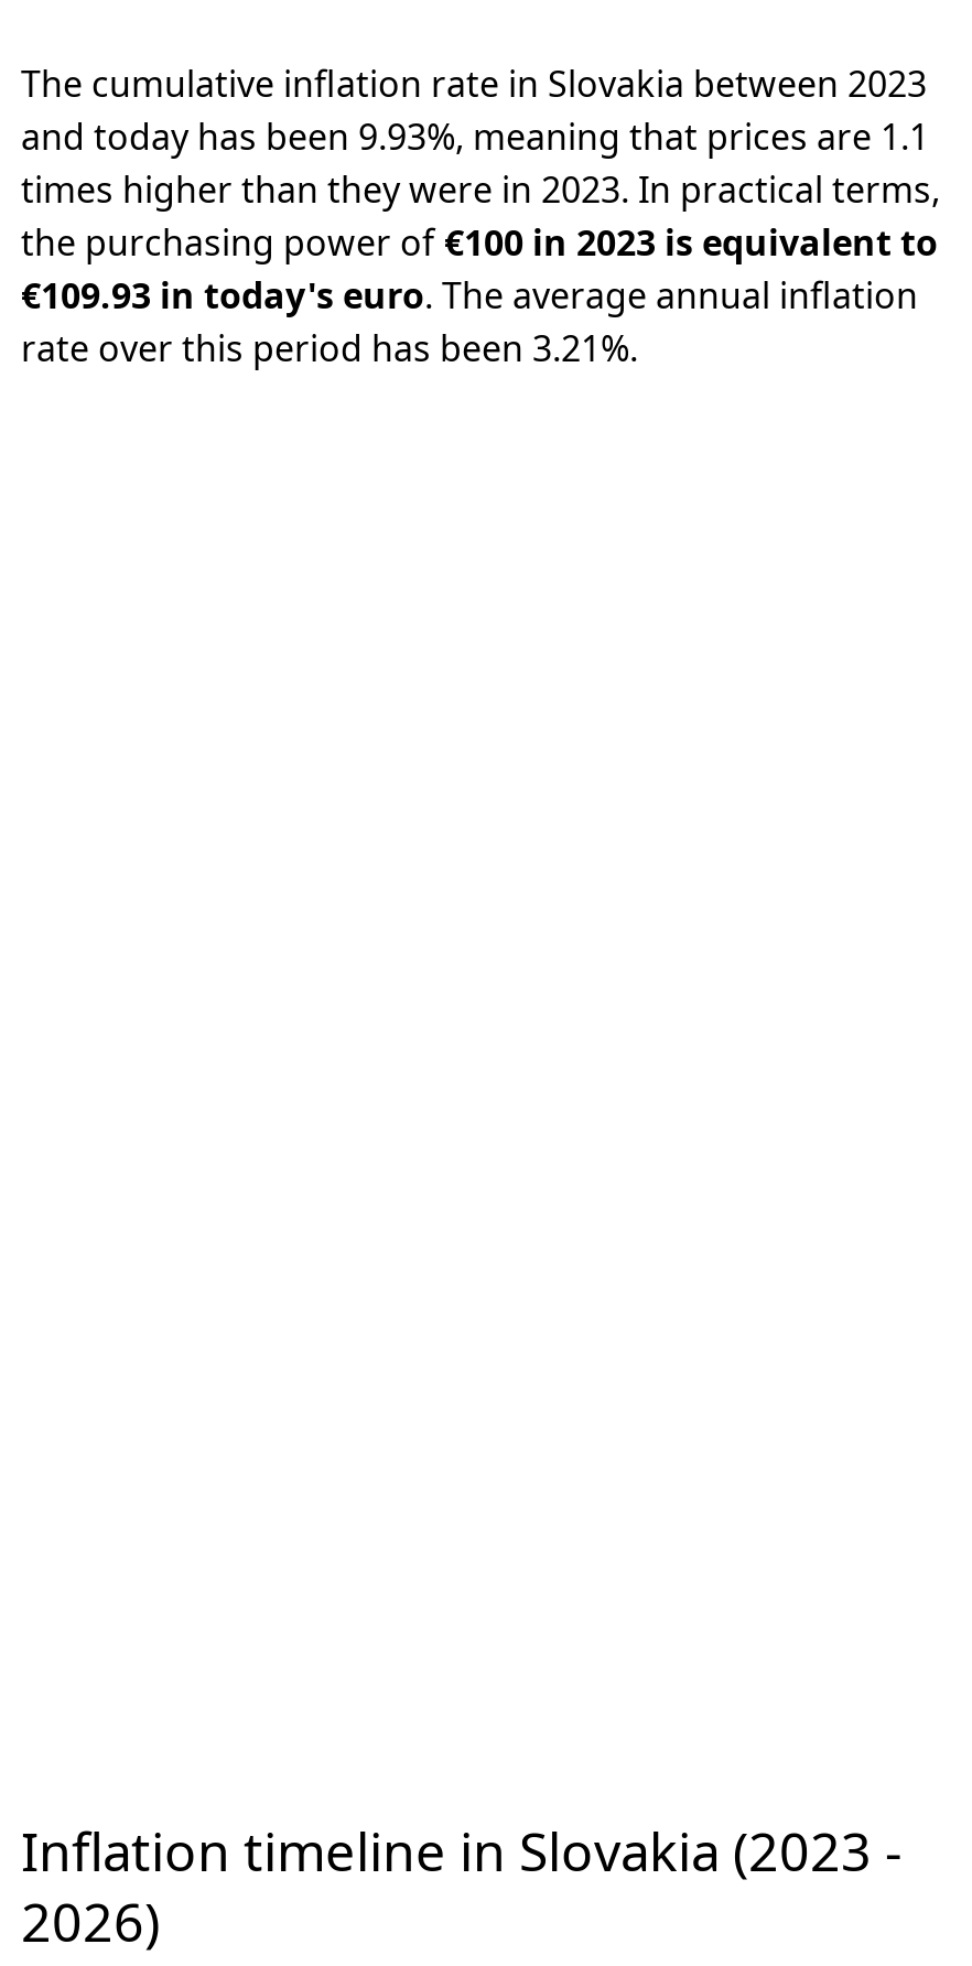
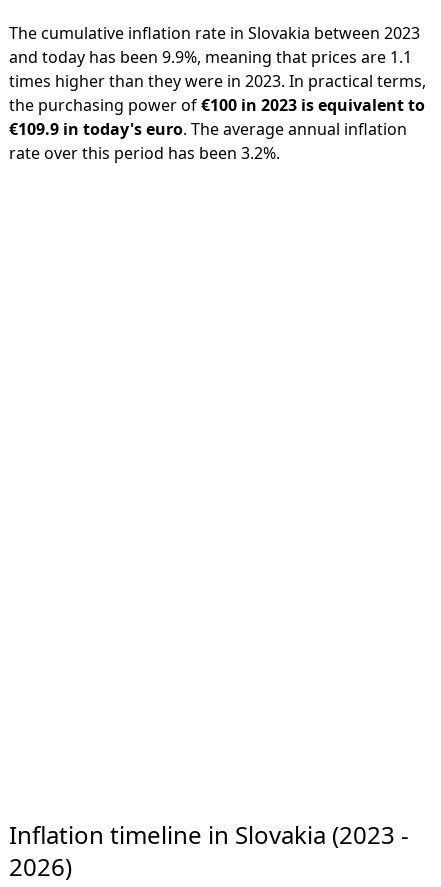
- and today has been 9.93%, meaning that prices are 1.1
+ and today has been 9.9%, meaning that prices are 1.1

- €109.93 in today's euro. The average annual inflation
+ €109.9 in today's euro. The average annual inflation

- rate over this period has been 3.21%.
+ rate over this period has been 3.2%.
